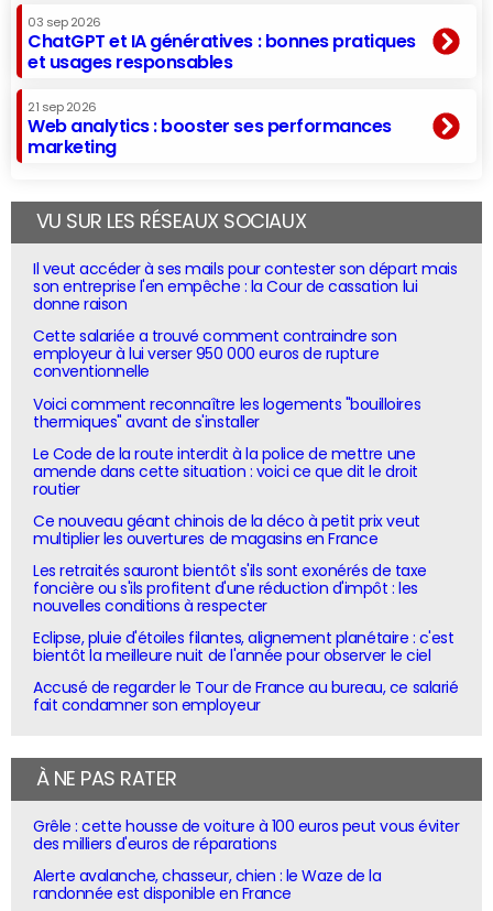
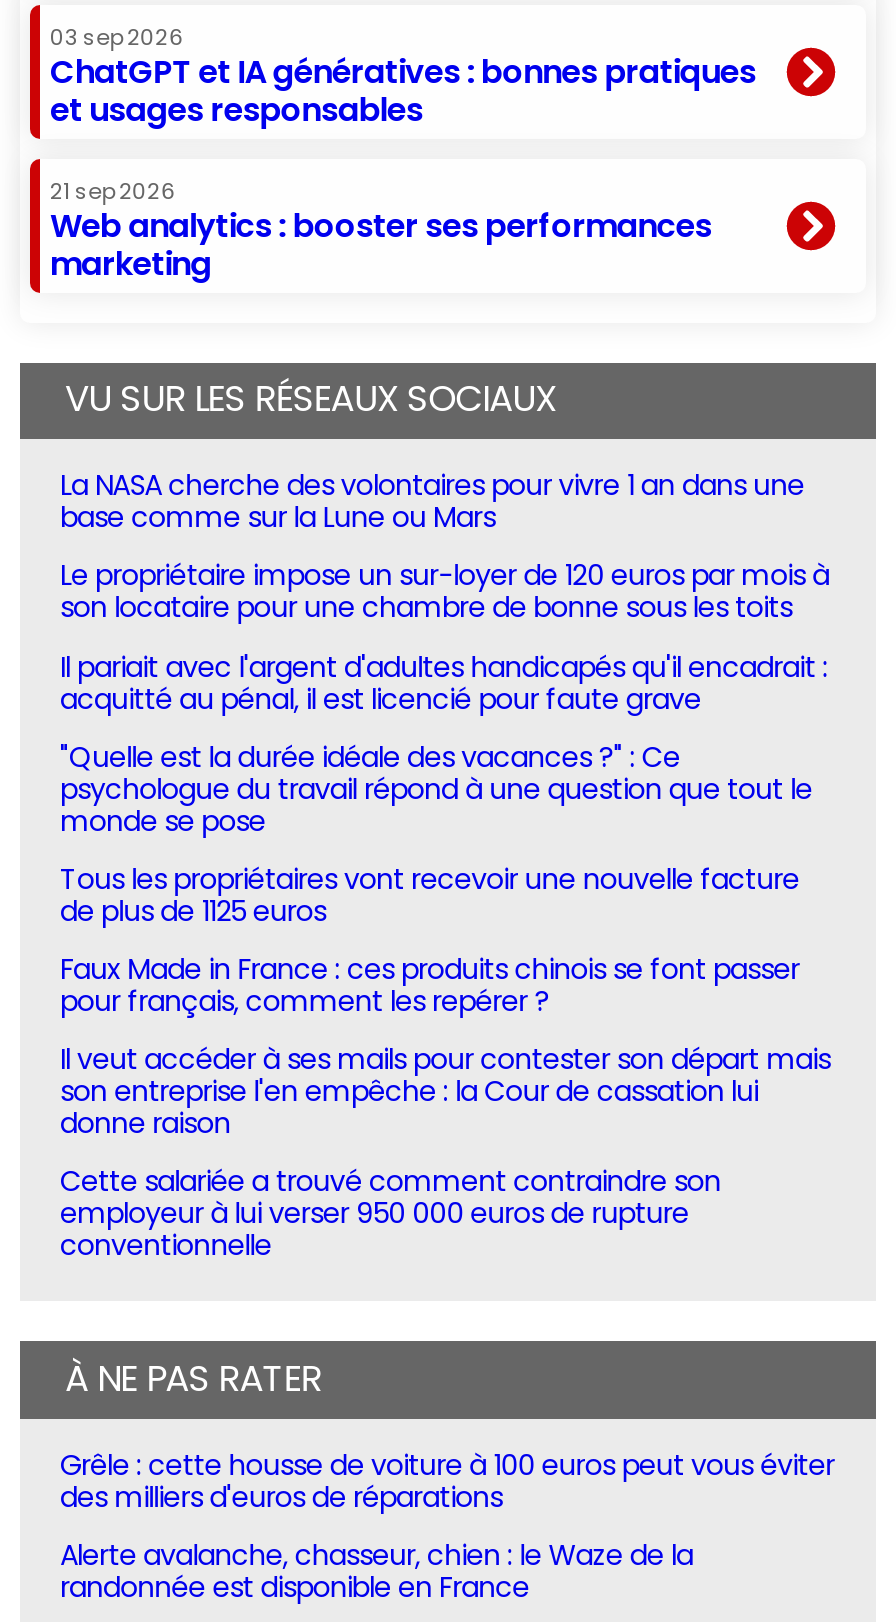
+ La NASA cherche des volontaires pour vivre 1 an dans une
+ base comme sur la Lune ou Mars
+ Le propriétaire impose un sur-loyer de 120 euros par mois à
+ son locataire pour une chambre de bonne sous les toits
+ Il pariait avec l'argent d'adultes handicapés qu'il encadrait :
+ acquitté au pénal, il est licencié pour faute grave
+ "Quelle est la durée idéale des vacances ?" : Ce
+ psychologue du travail répond à une question que tout le
+ monde se pose
+ Tous les propriétaires vont recevoir une nouvelle facture
+ de plus de 1125 euros
+ Faux Made in France : ces produits chinois se font passer
+ pour français, comment les repérer ?

moved down: Il veut accéder à ses mails pour contester son départ mais | son entreprise l'en empêche : la Cour de cassation lui | donne raison | Cette salariée a trouvé comment contraindre son | employeur à lui verser 950 000 euros de rupture | conventionnelle

- Voici comment reconnaître les logements "bouilloires
- thermiques" avant de s'installer
- Le Code de la route interdit à la police de mettre une
- amende dans cette situation : voici ce que dit le droit
- routier
- Ce nouveau géant chinois de la déco à petit prix veut
- multiplier les ouvertures de magasins en France
- Les retraités sauront bientôt s'ils sont exonérés de taxe
- foncière ou s'ils profitent d'une réduction d'impôt : les
- nouvelles conditions à respecter
- Eclipse, pluie d'étoiles filantes, alignement planétaire : c'est
- bientôt la meilleure nuit de l'année pour observer le ciel
- Accusé de regarder le Tour de France au bureau, ce salarié
- fait condamner son employeur
